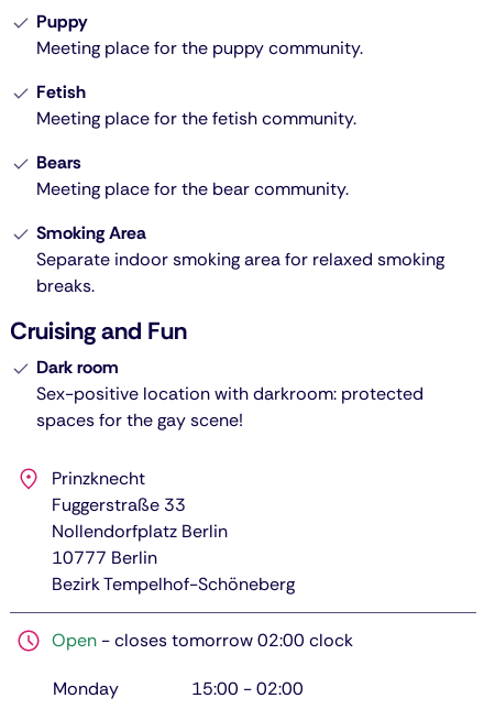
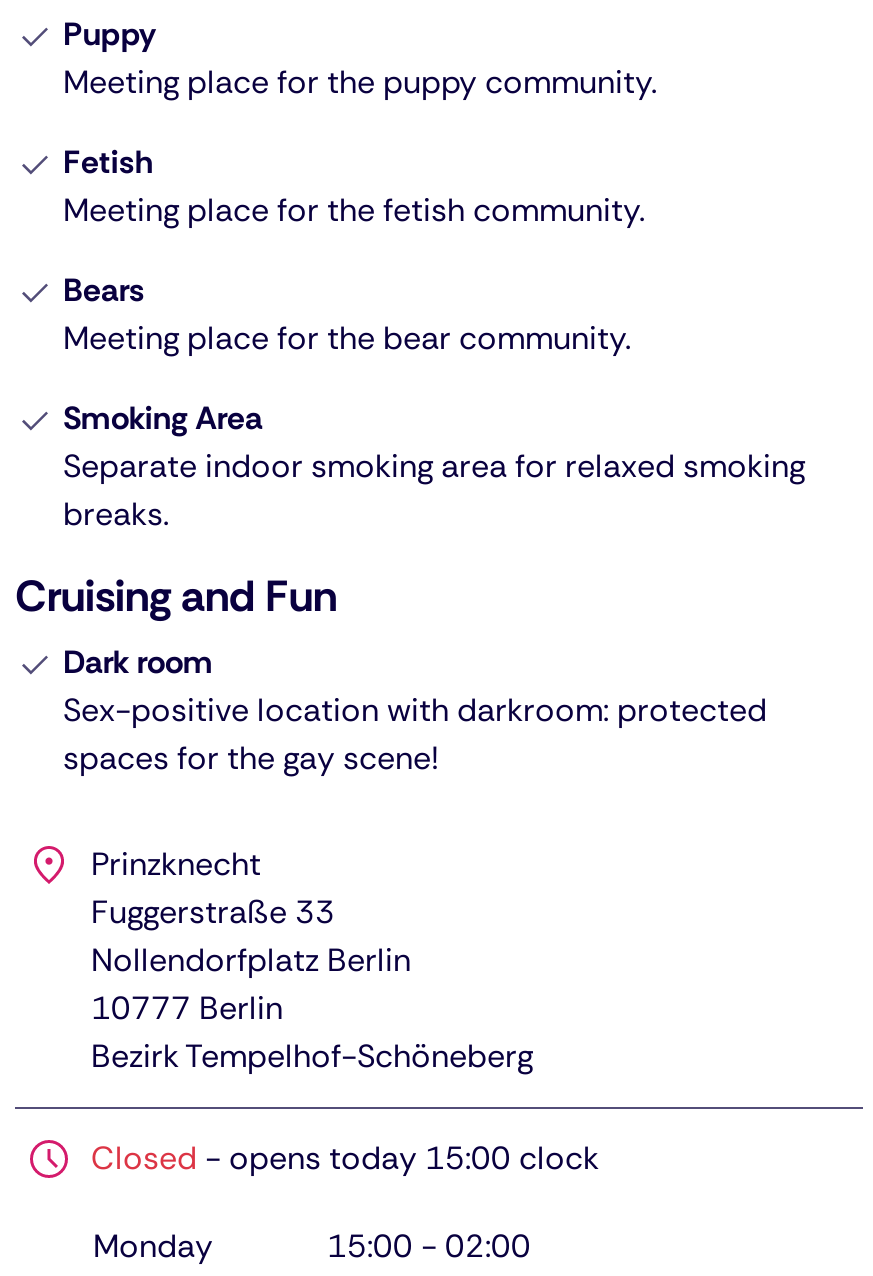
- Open - closes tomorrow 02:00 clock
+ Closed - opens today 15:00 clock
